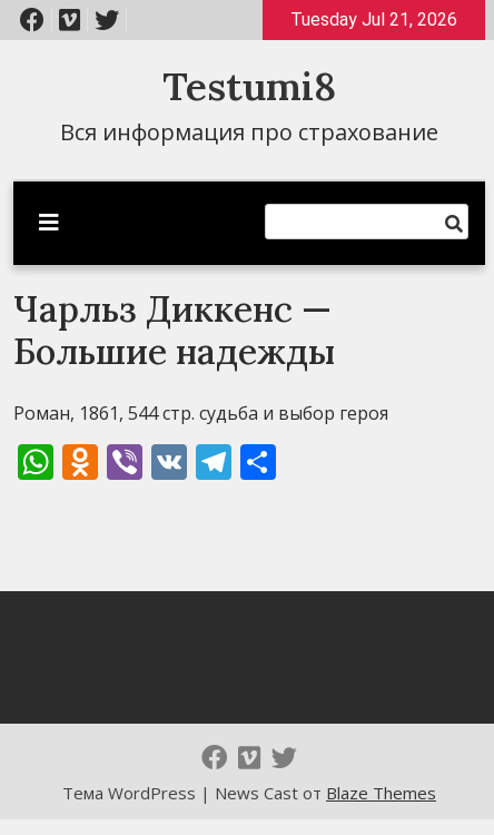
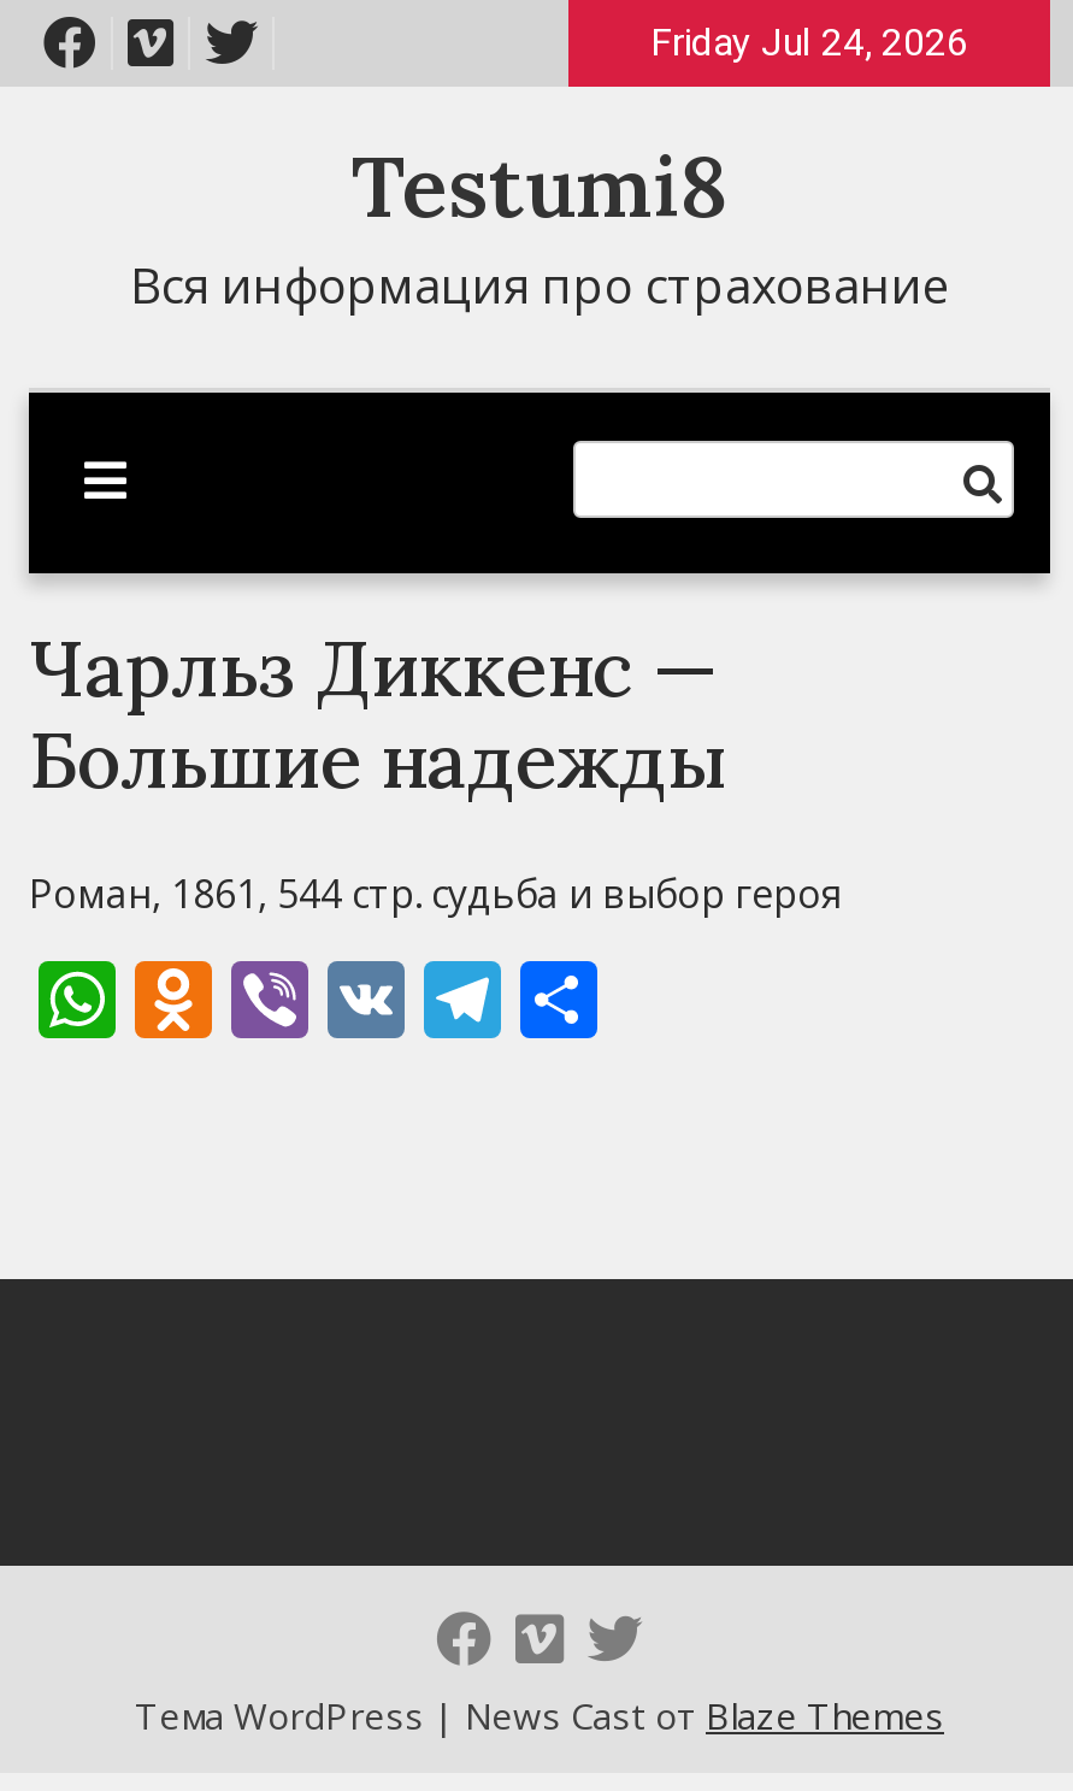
- Tuesday Jul 21, 2026
+ Friday Jul 24, 2026
